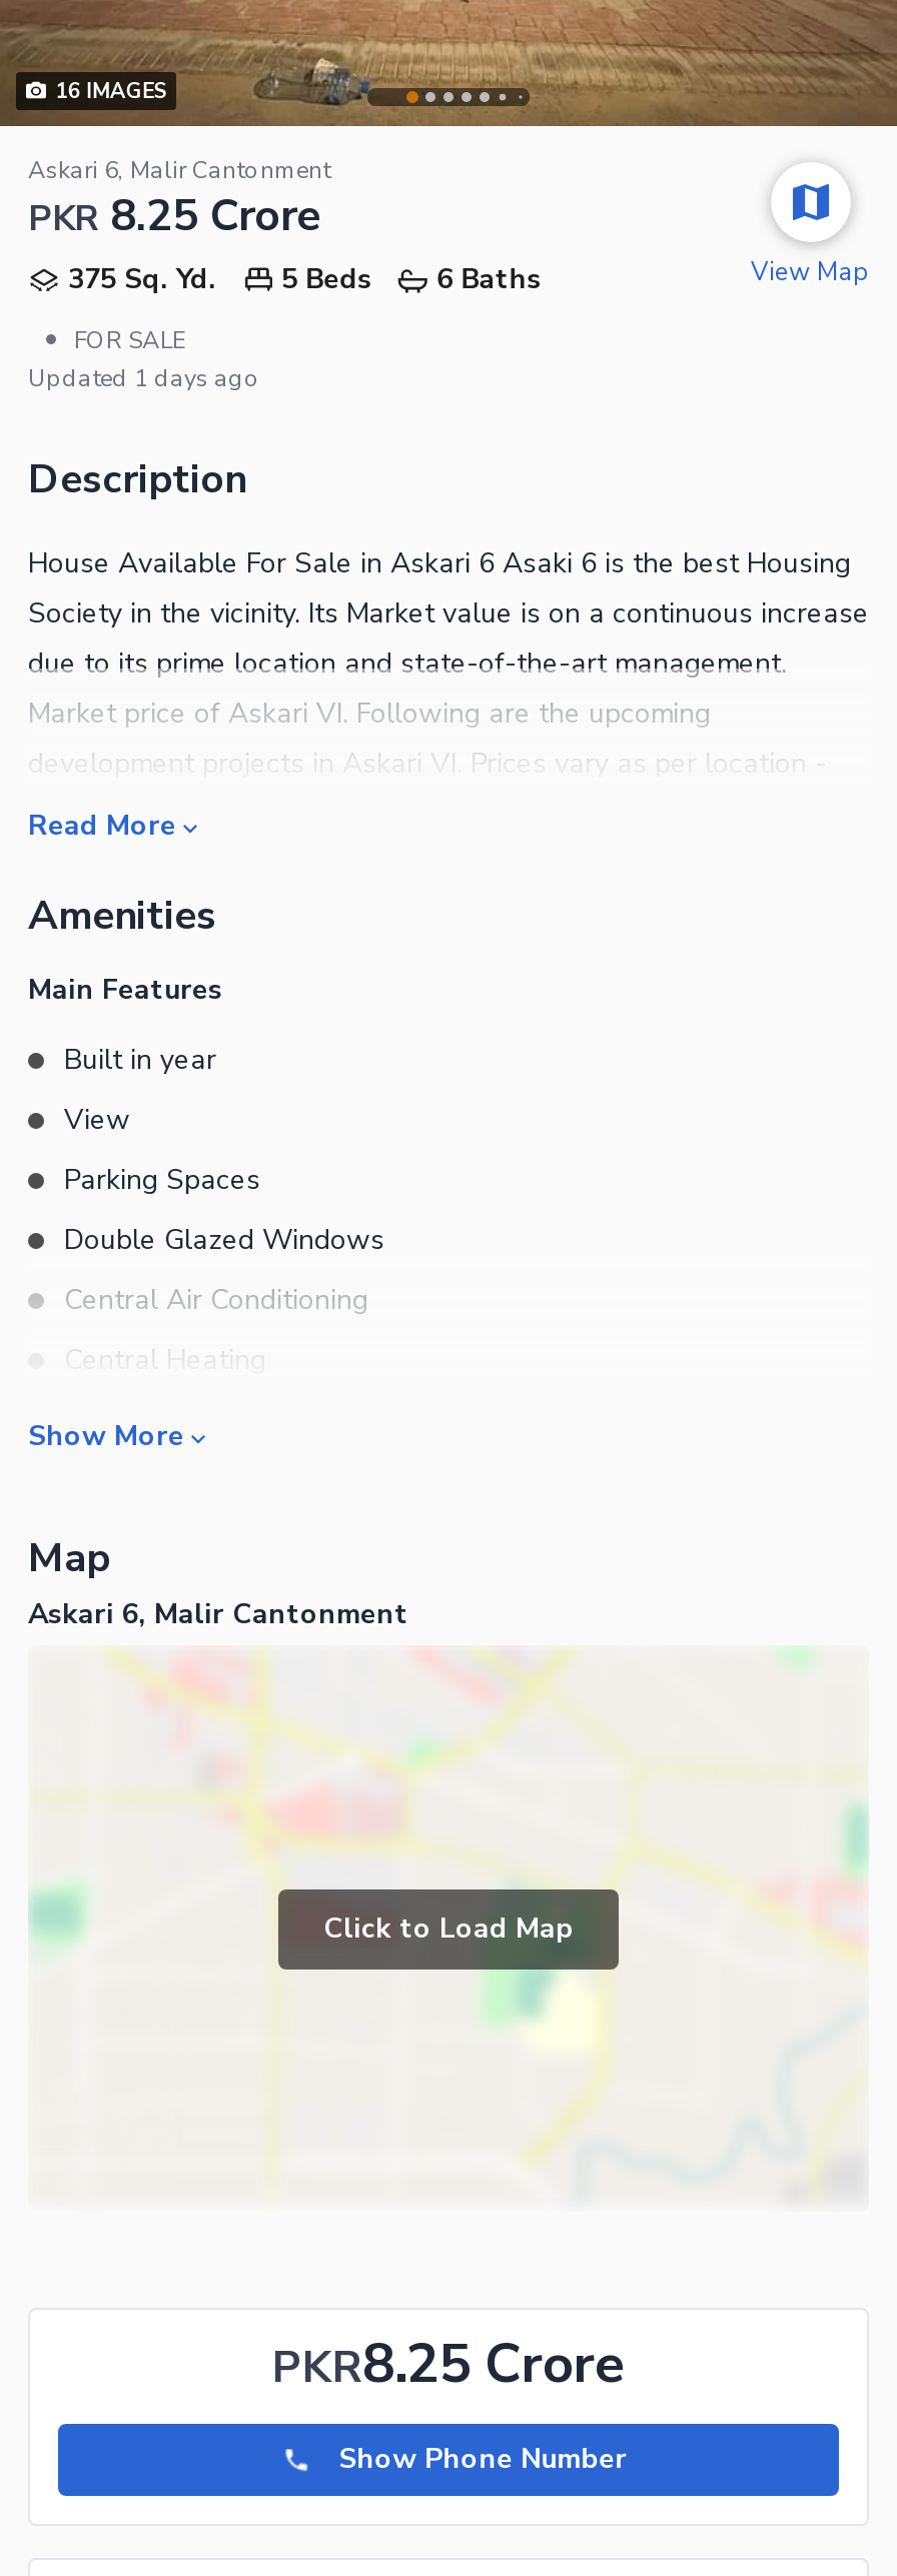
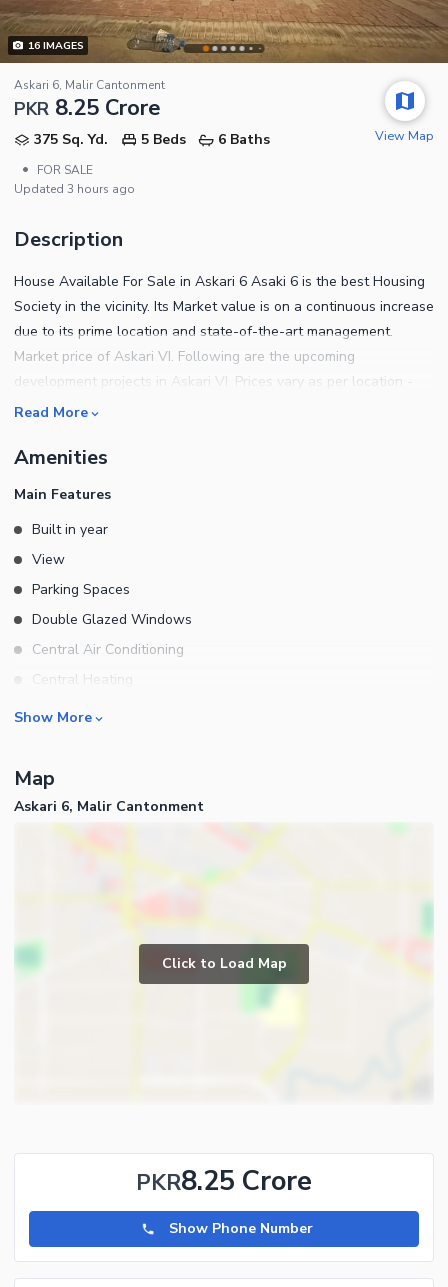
- Updated 1 days ago
+ Updated 3 hours ago
